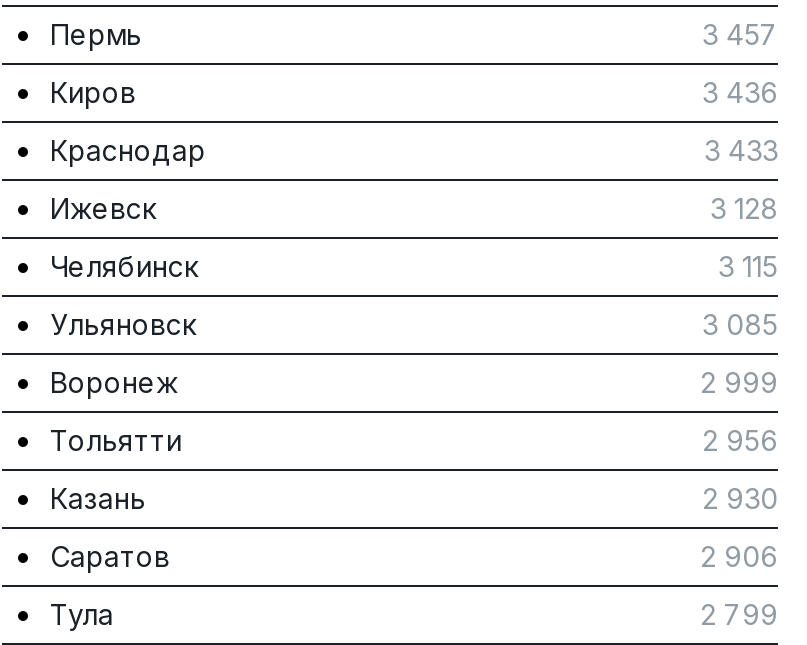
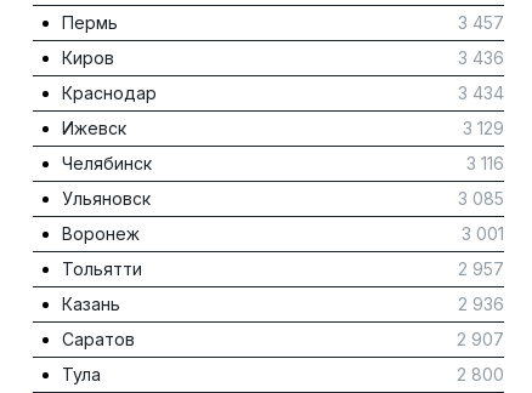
- 3 433
+ 3 434

- 3 128
+ 3 129

- 3 115
+ 3 116

- 2 999
+ 3 001

- 2 956
+ 2 957

- 2 930
+ 2 936

- 2 906
+ 2 907

- 2 799
+ 2 800
